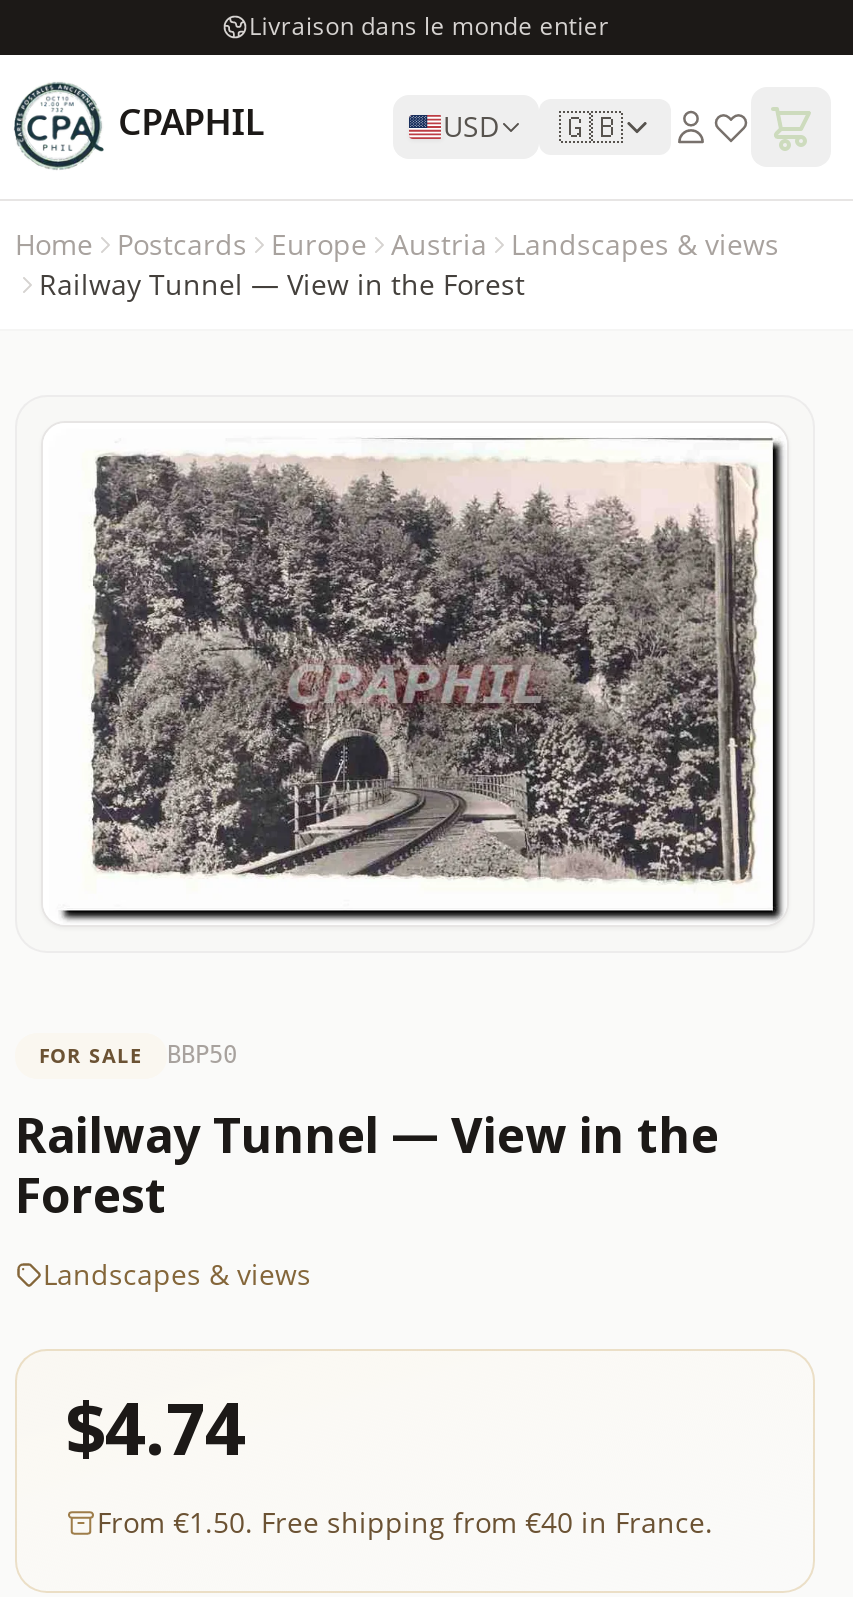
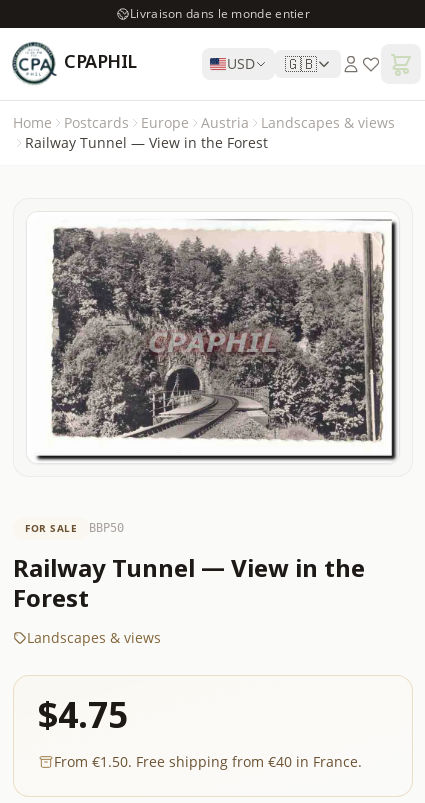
- $4.74
+ $4.75
